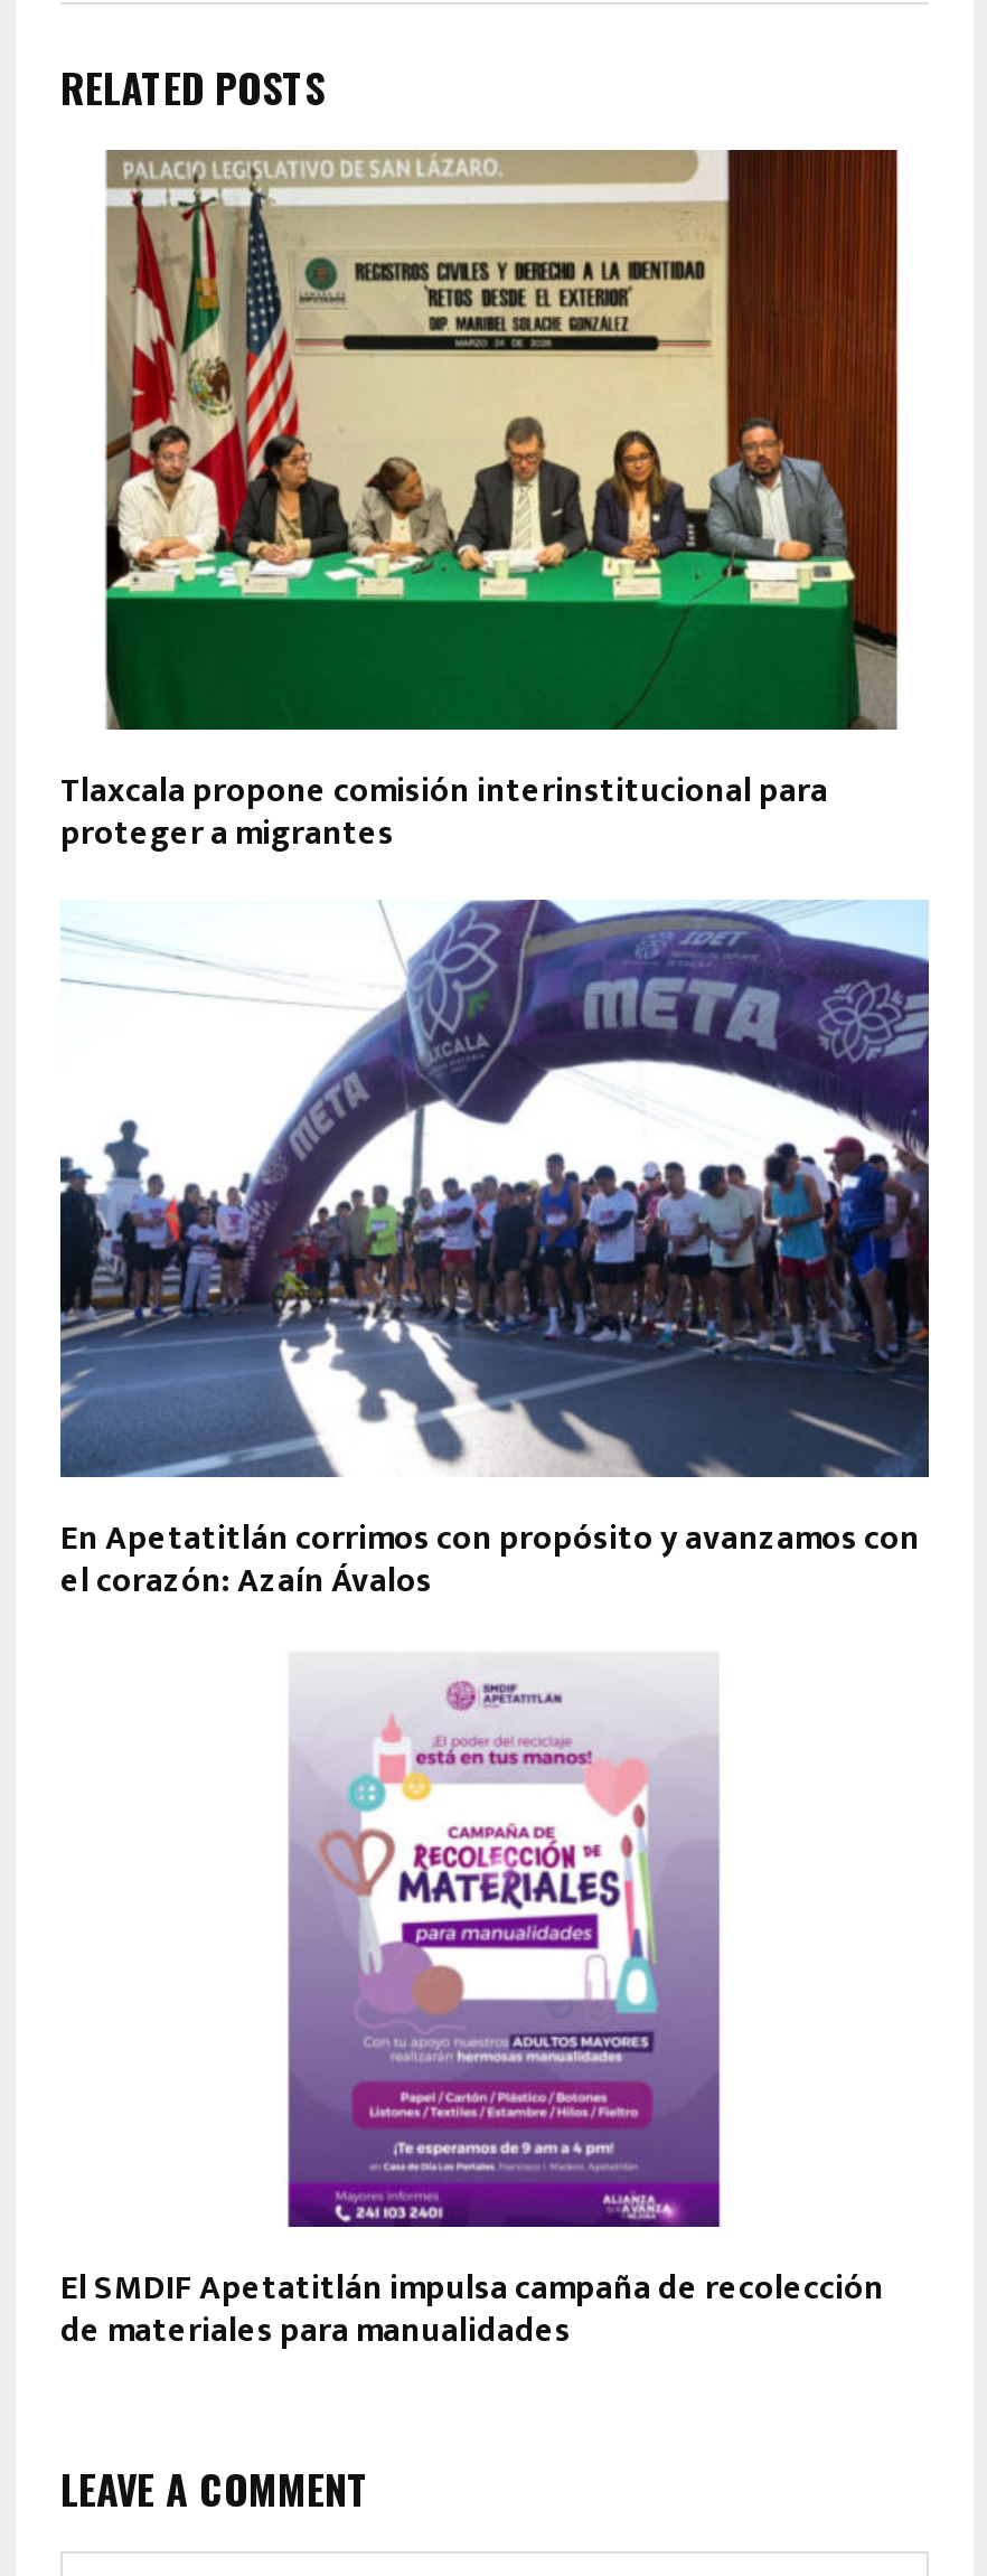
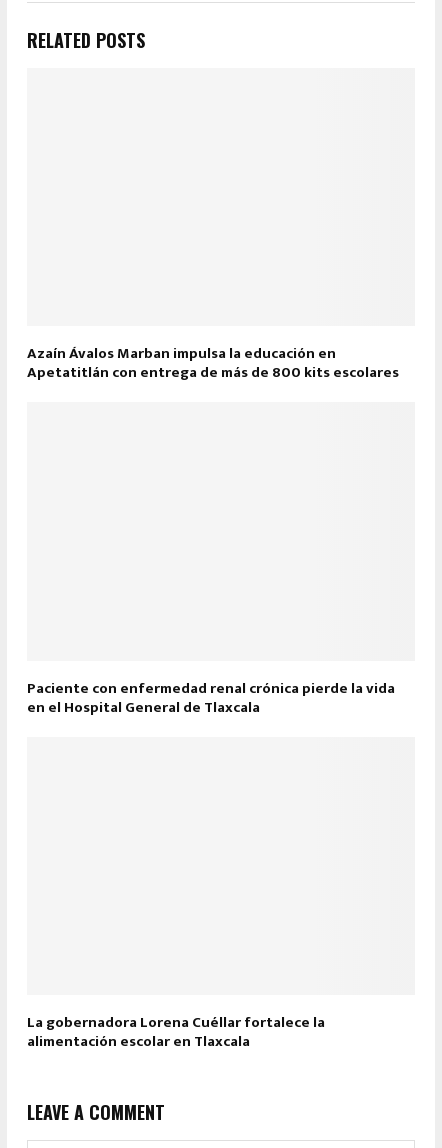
- [image]

- Tlaxcala propone comisión interinstitucional para
- proteger a migrantes
+ Azaín Ávalos Marban impulsa la educación en
+ Apetatitlán con entrega de más de 800 kits escolares

- [image]

- En Apetatitlán corrimos con propósito y avanzamos con
- el corazón: Azaín Ávalos
+ Paciente con enfermedad renal crónica pierde la vida
+ en el Hospital General de Tlaxcala

- [image]

- El SMDIF Apetatitlán impulsa campaña de recolección
- de materiales para manualidades
+ La gobernadora Lorena Cuéllar fortalece la
+ alimentación escolar en Tlaxcala
